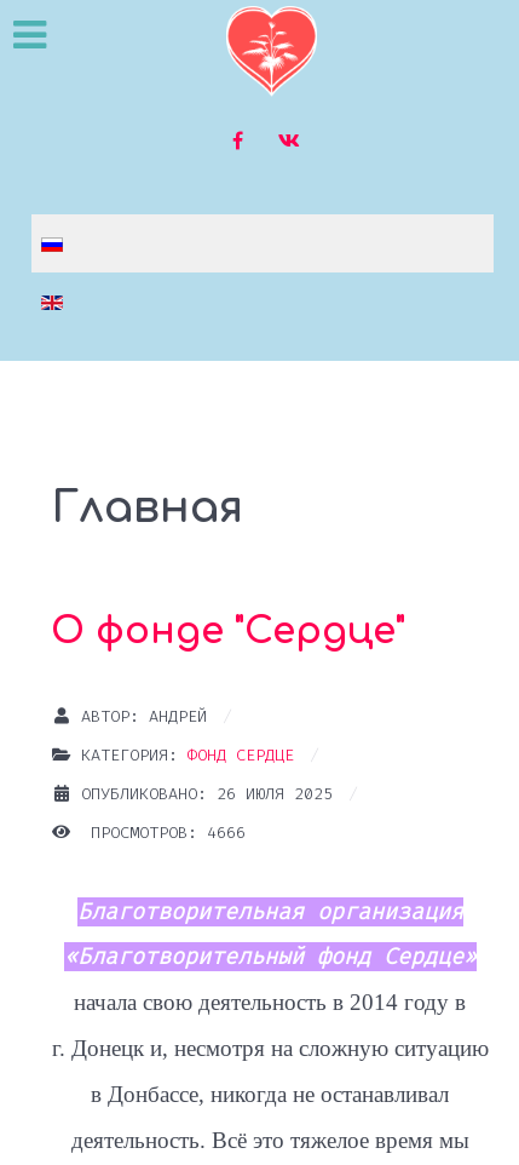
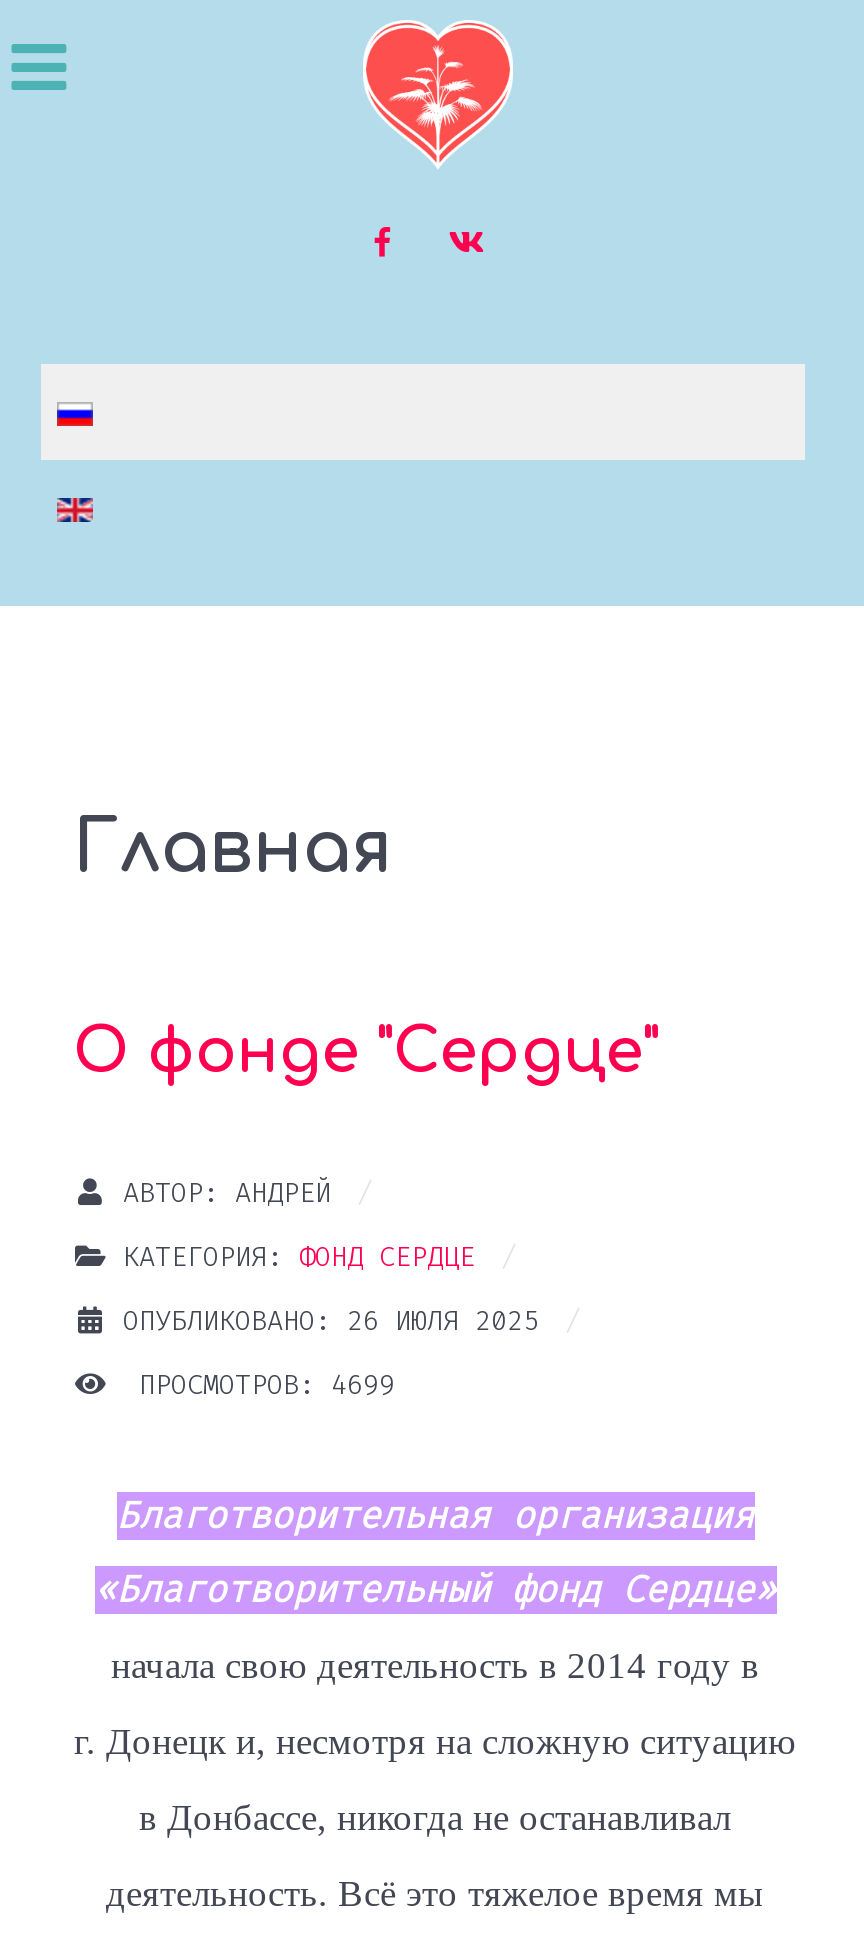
- ПРОСМОТРОВ: 4666
+ ПРОСМОТРОВ: 4699
